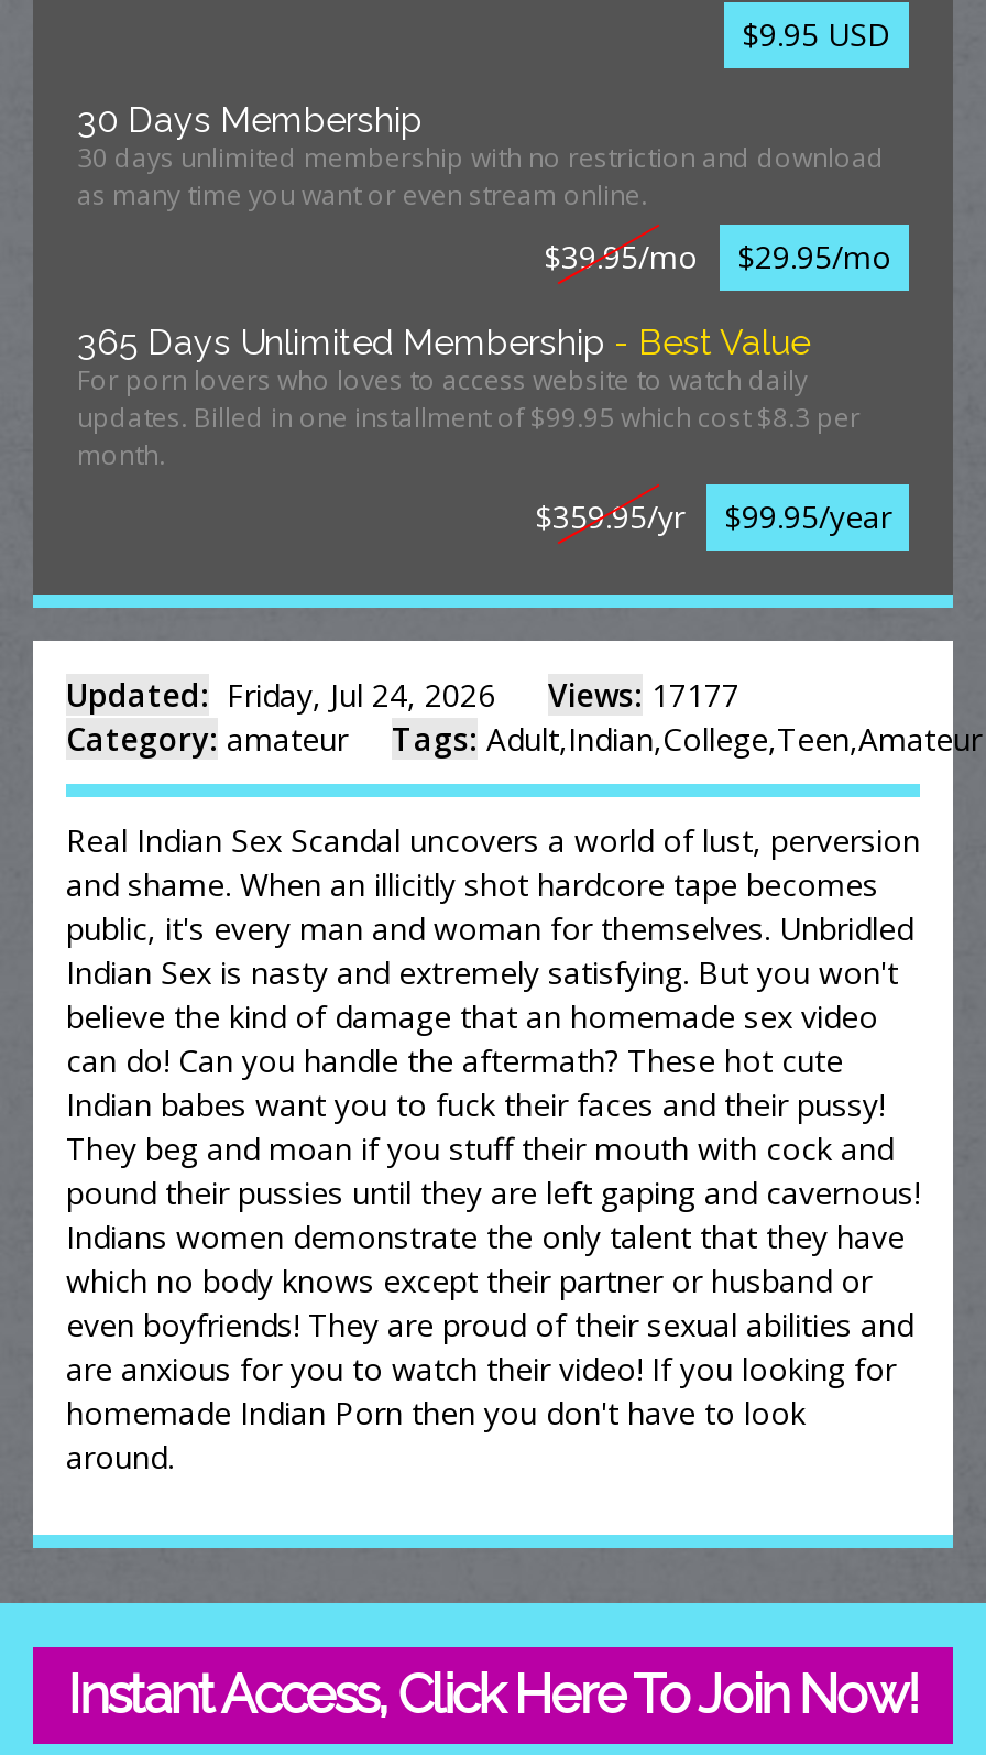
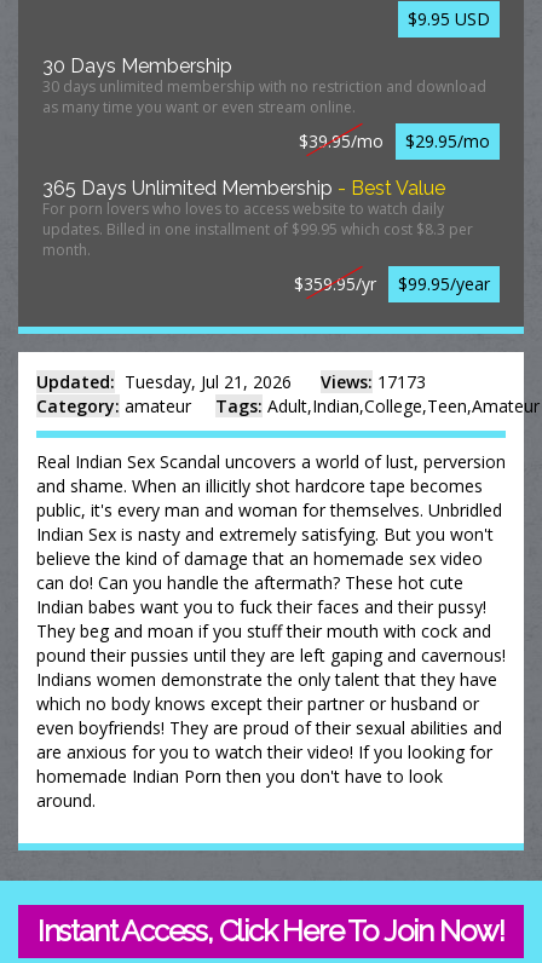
- Updated: Friday, Jul 24, 2026 Views: 17177
+ Updated: Tuesday, Jul 21, 2026 Views: 17173
